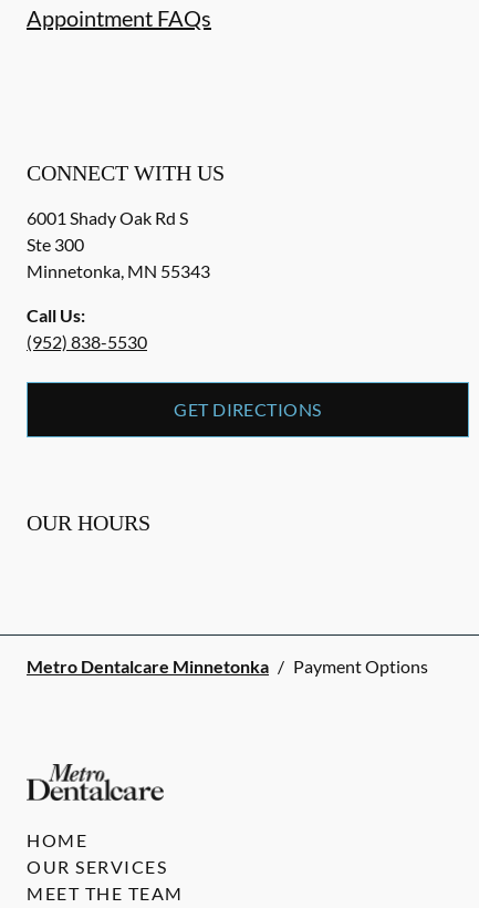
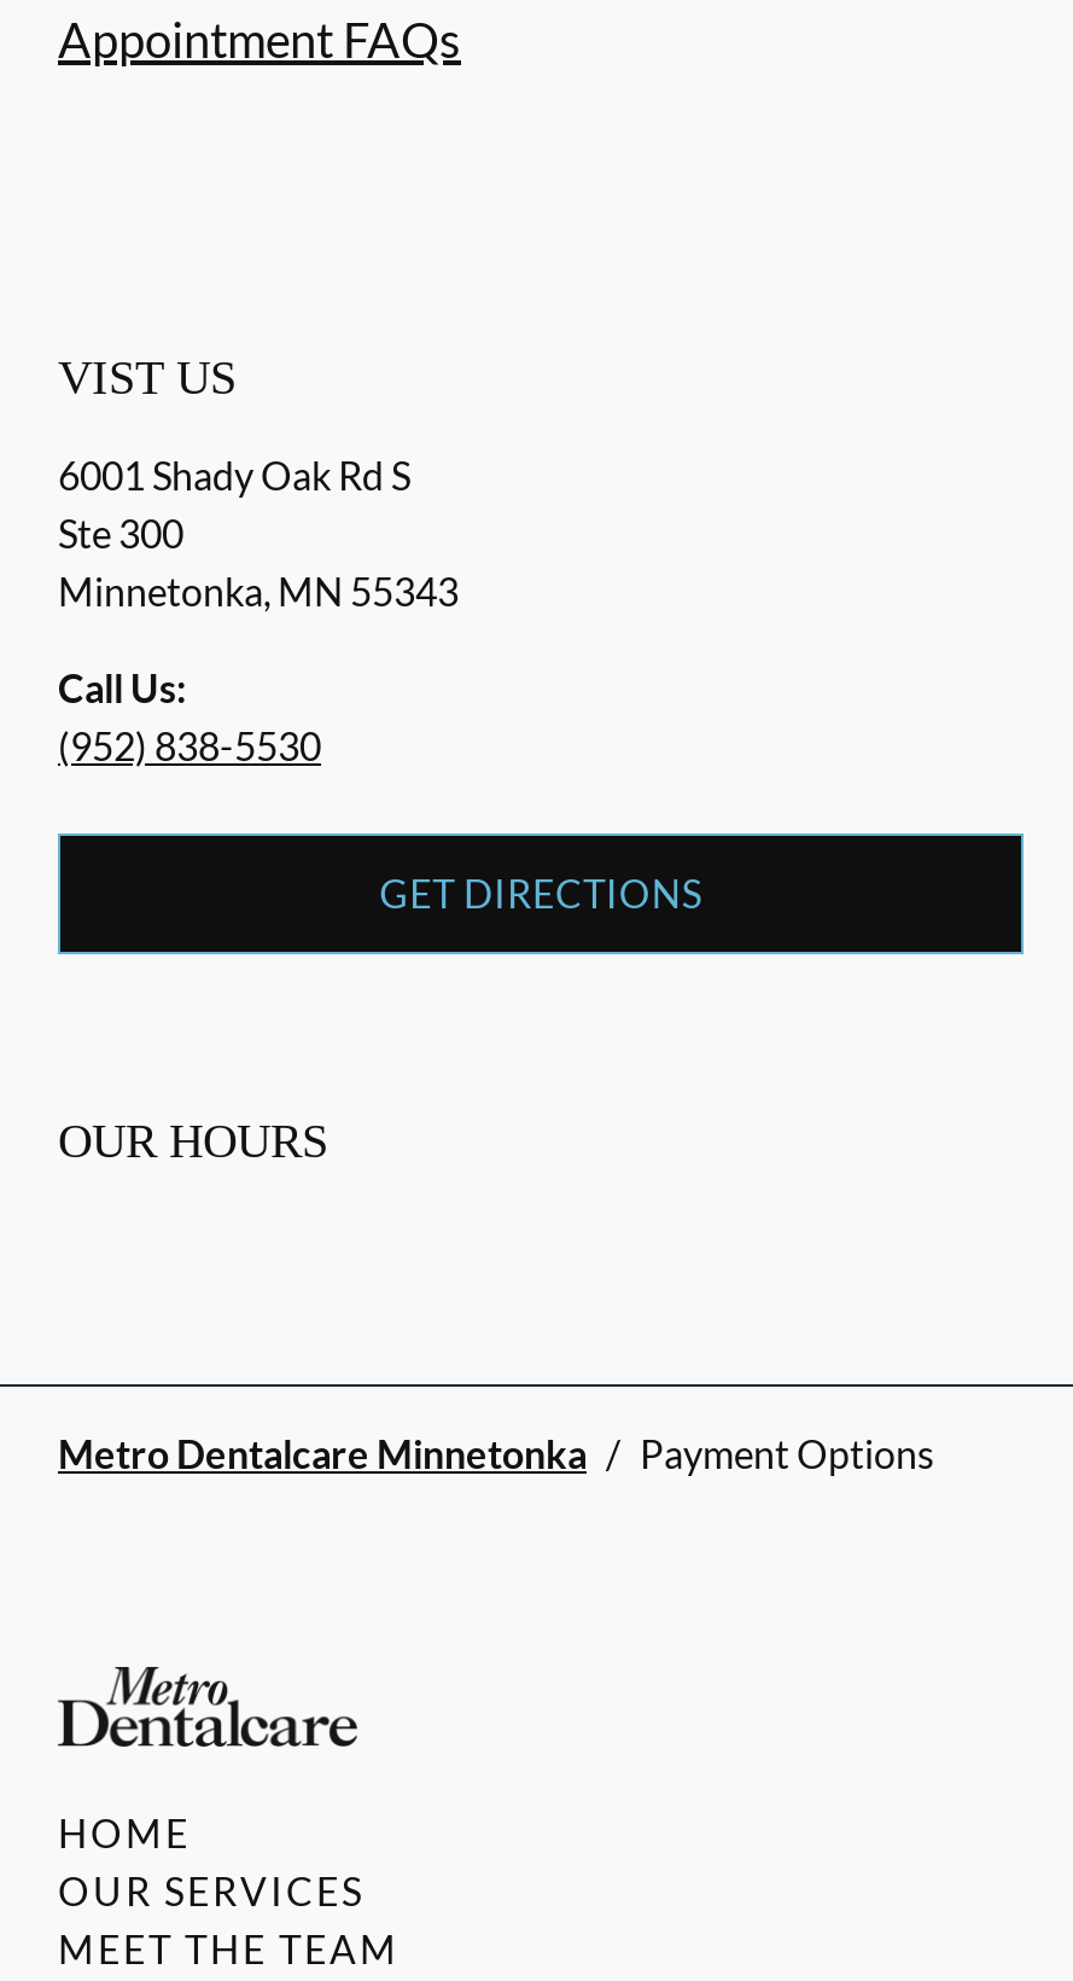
- CONNECT WITH US
+ VIST US
